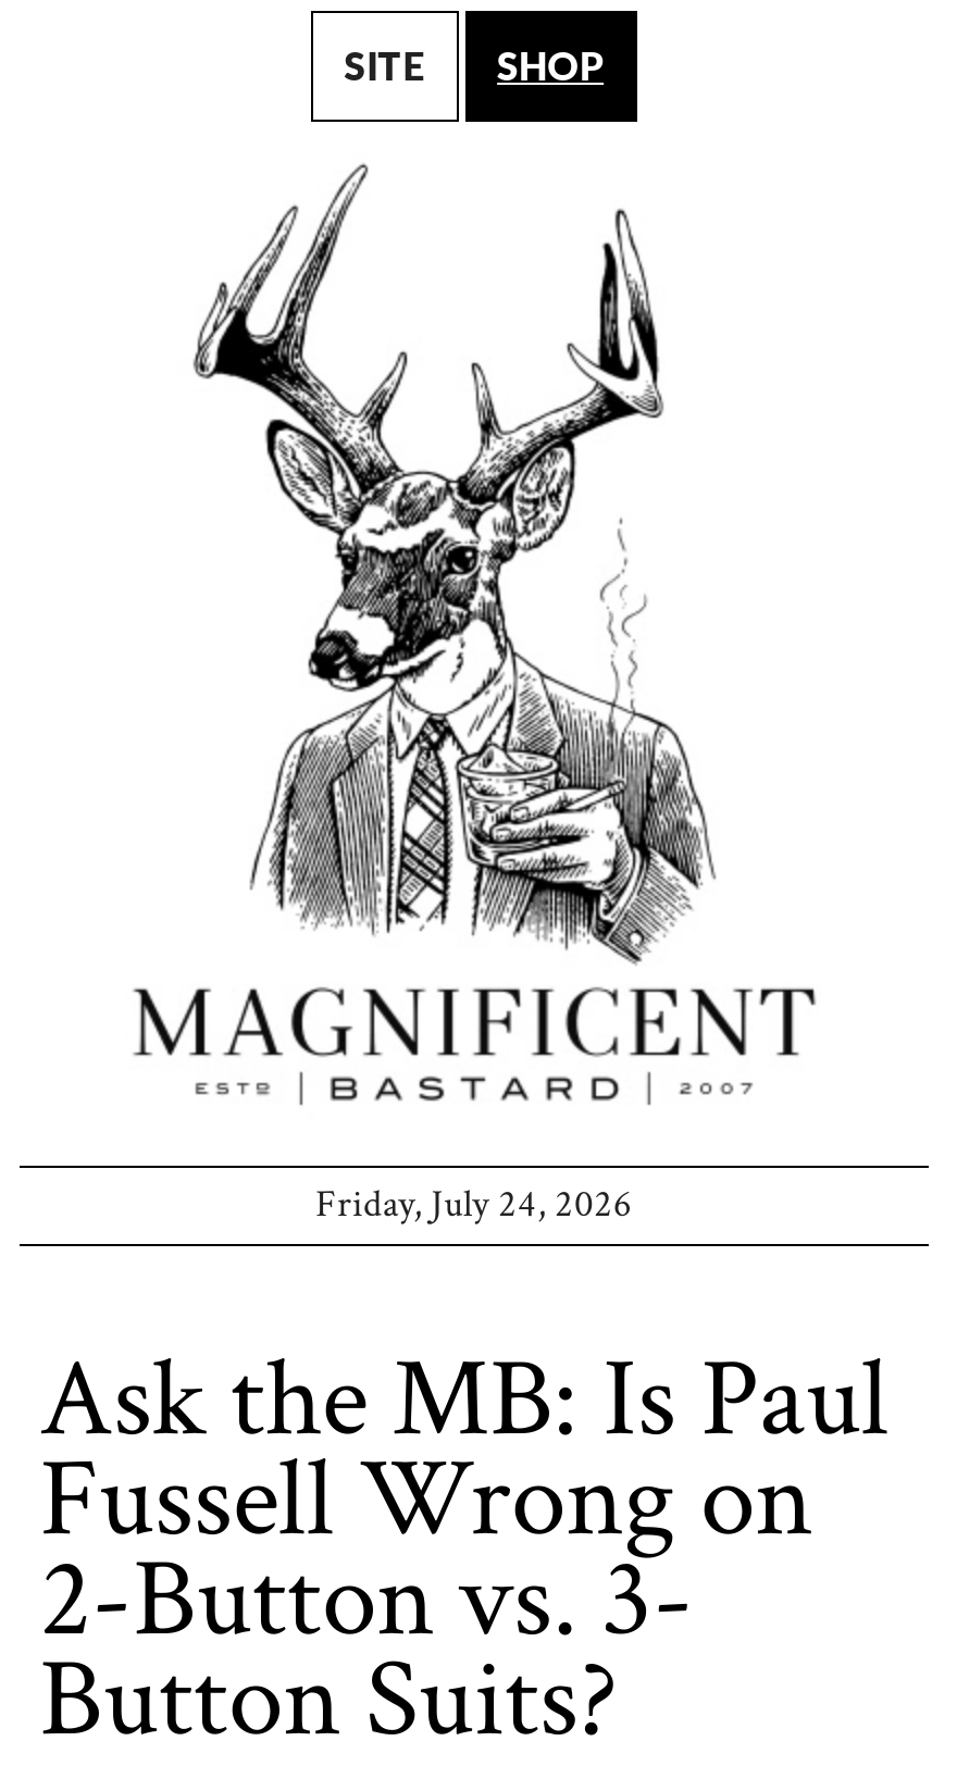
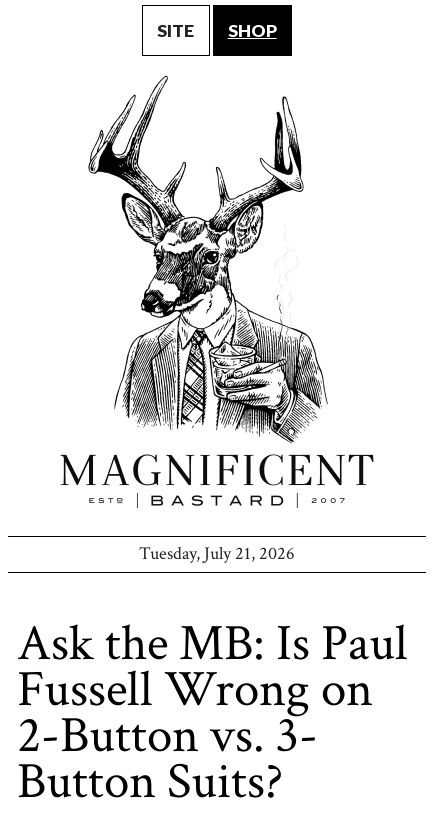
- Friday, July 24, 2026
+ Tuesday, July 21, 2026
